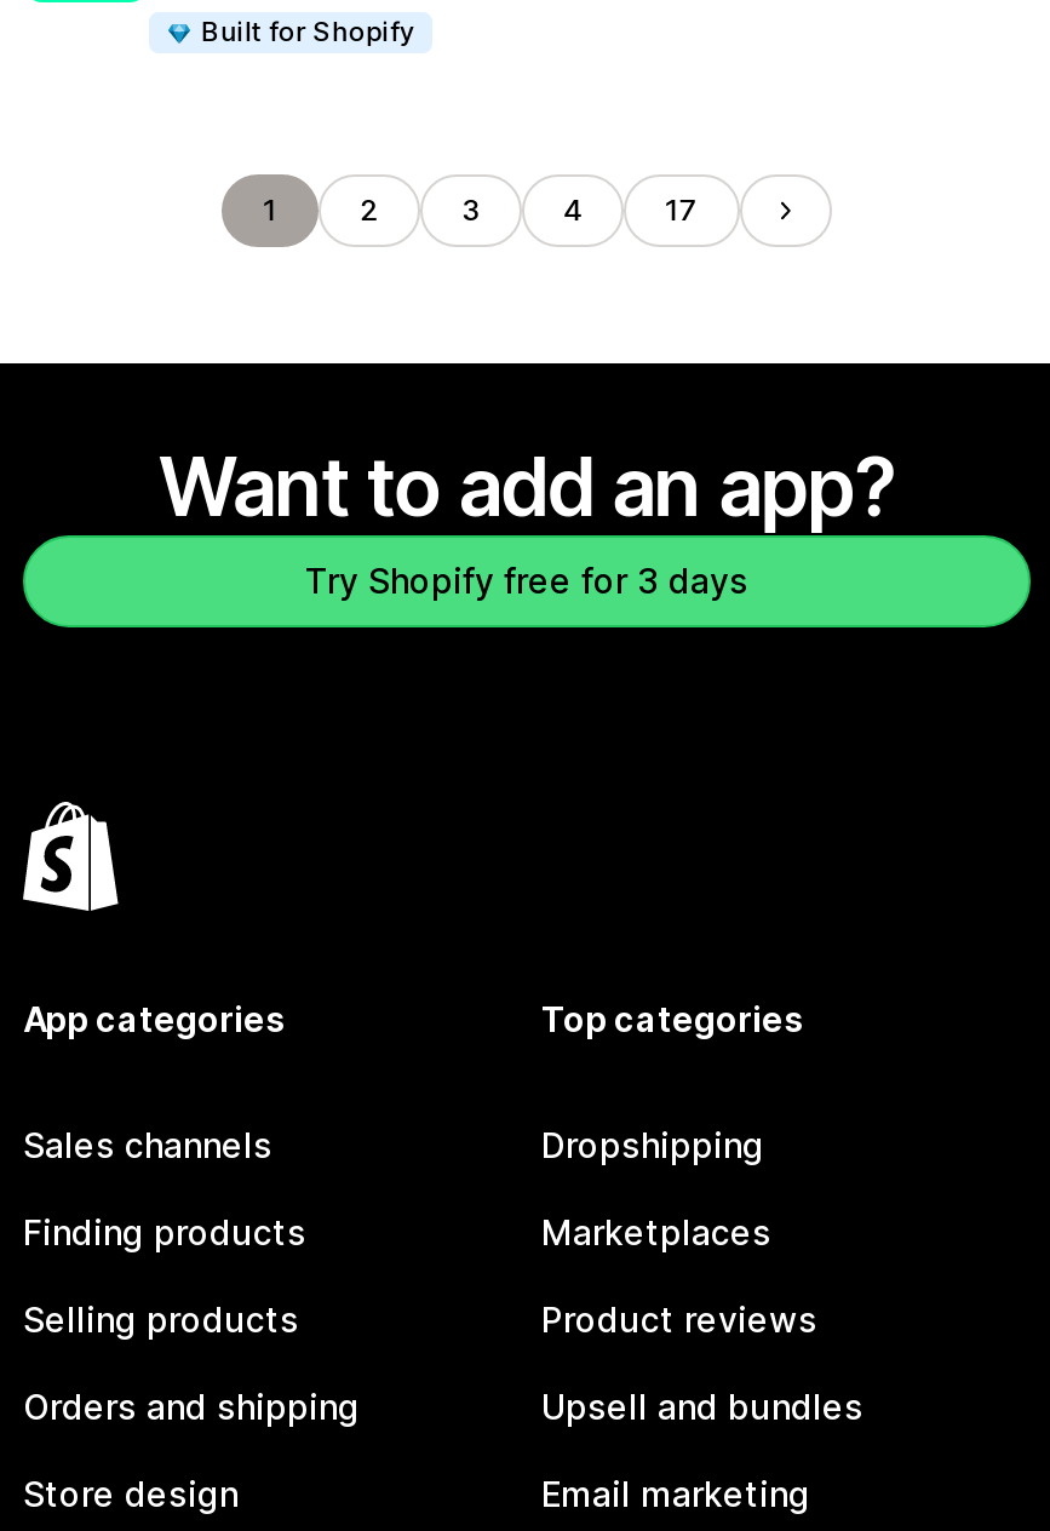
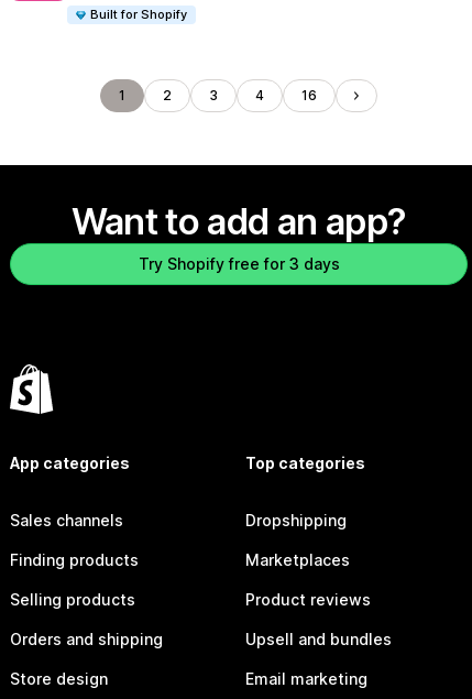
- 17
+ 16
